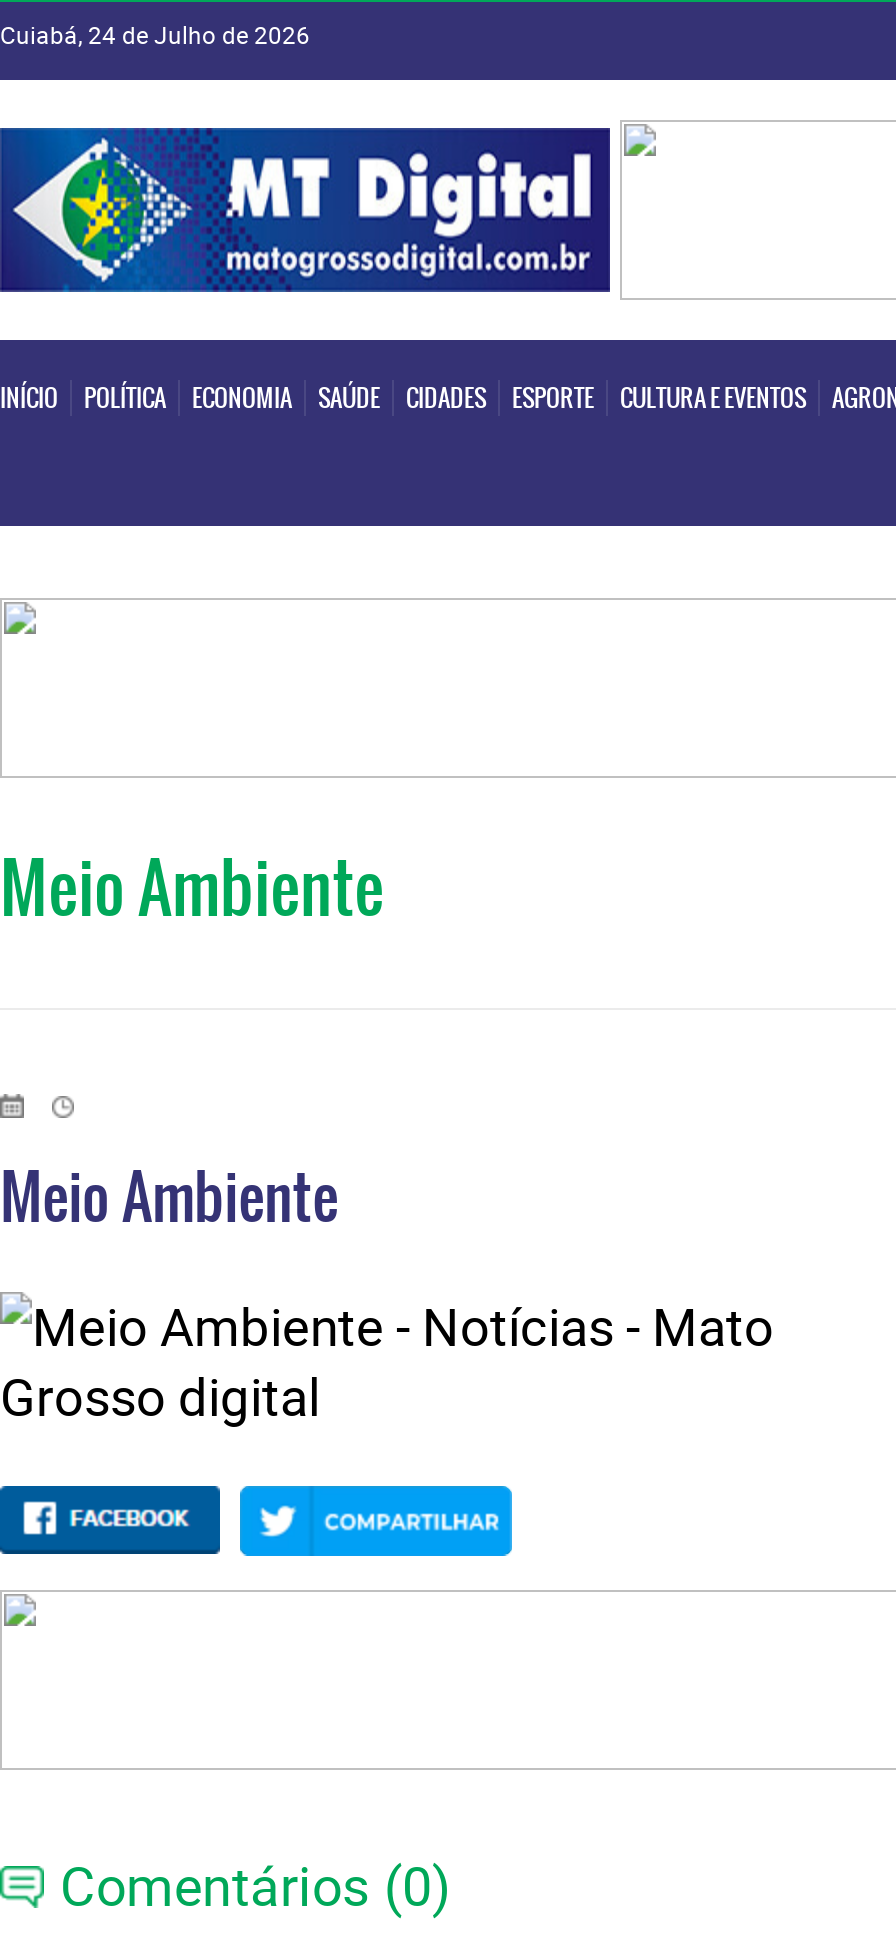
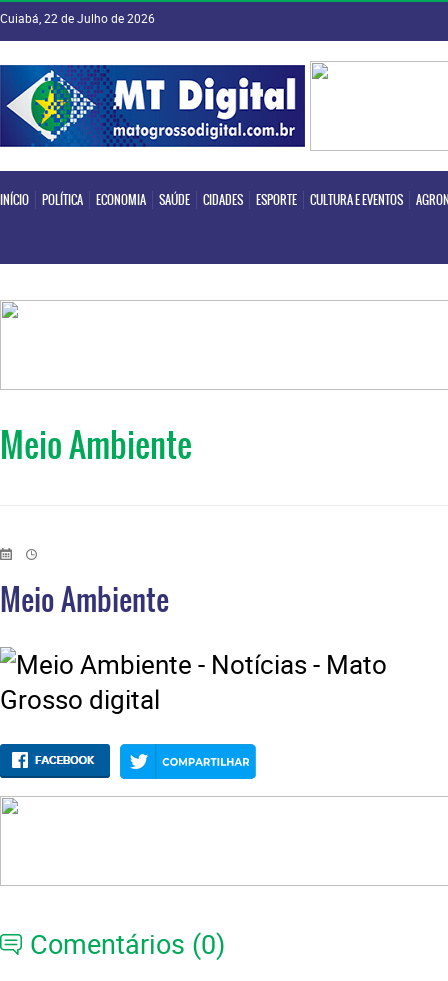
- Cuiabá, 24 de Julho de 2026
+ Cuiabá, 22 de Julho de 2026
